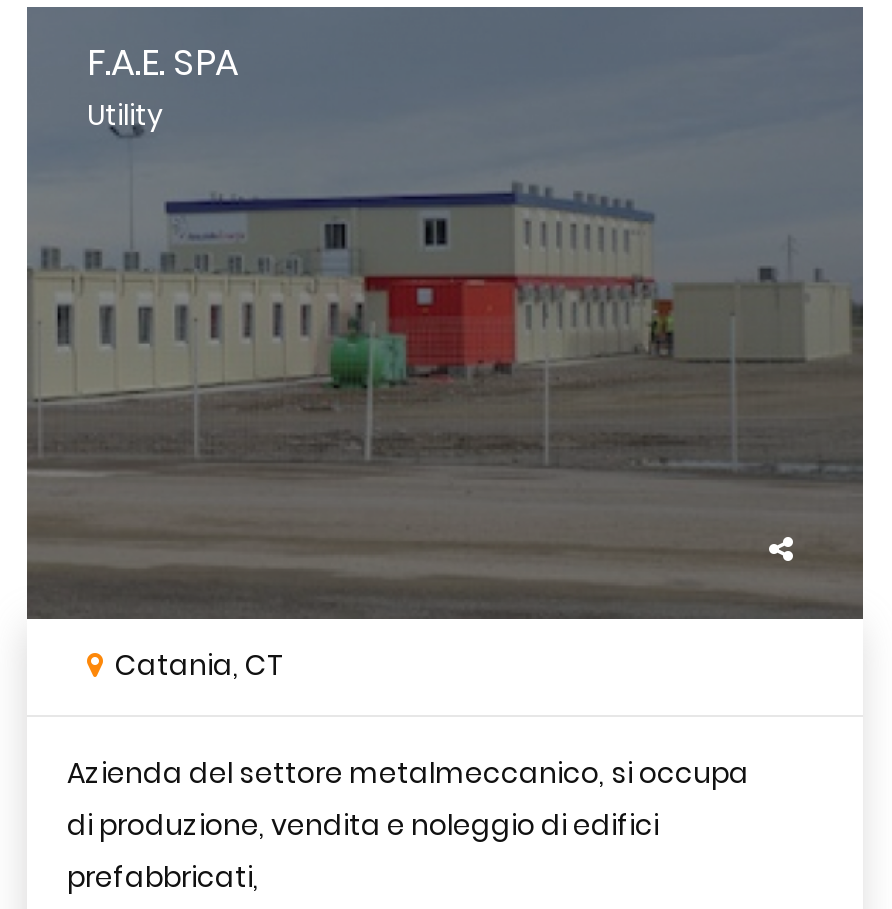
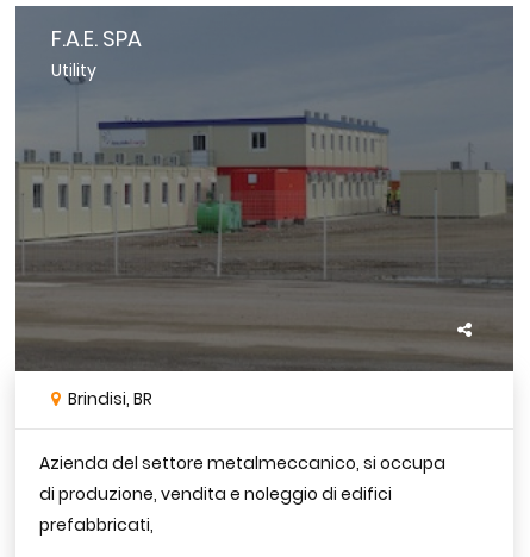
- Catania, CT
+ Brindisi, BR
